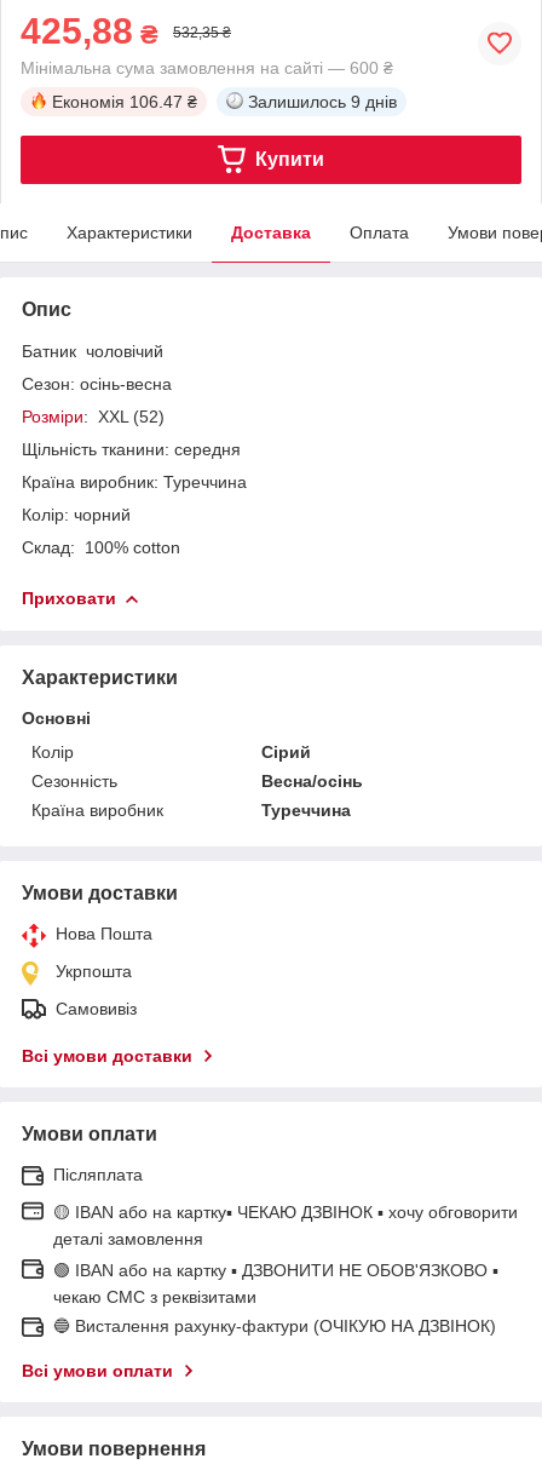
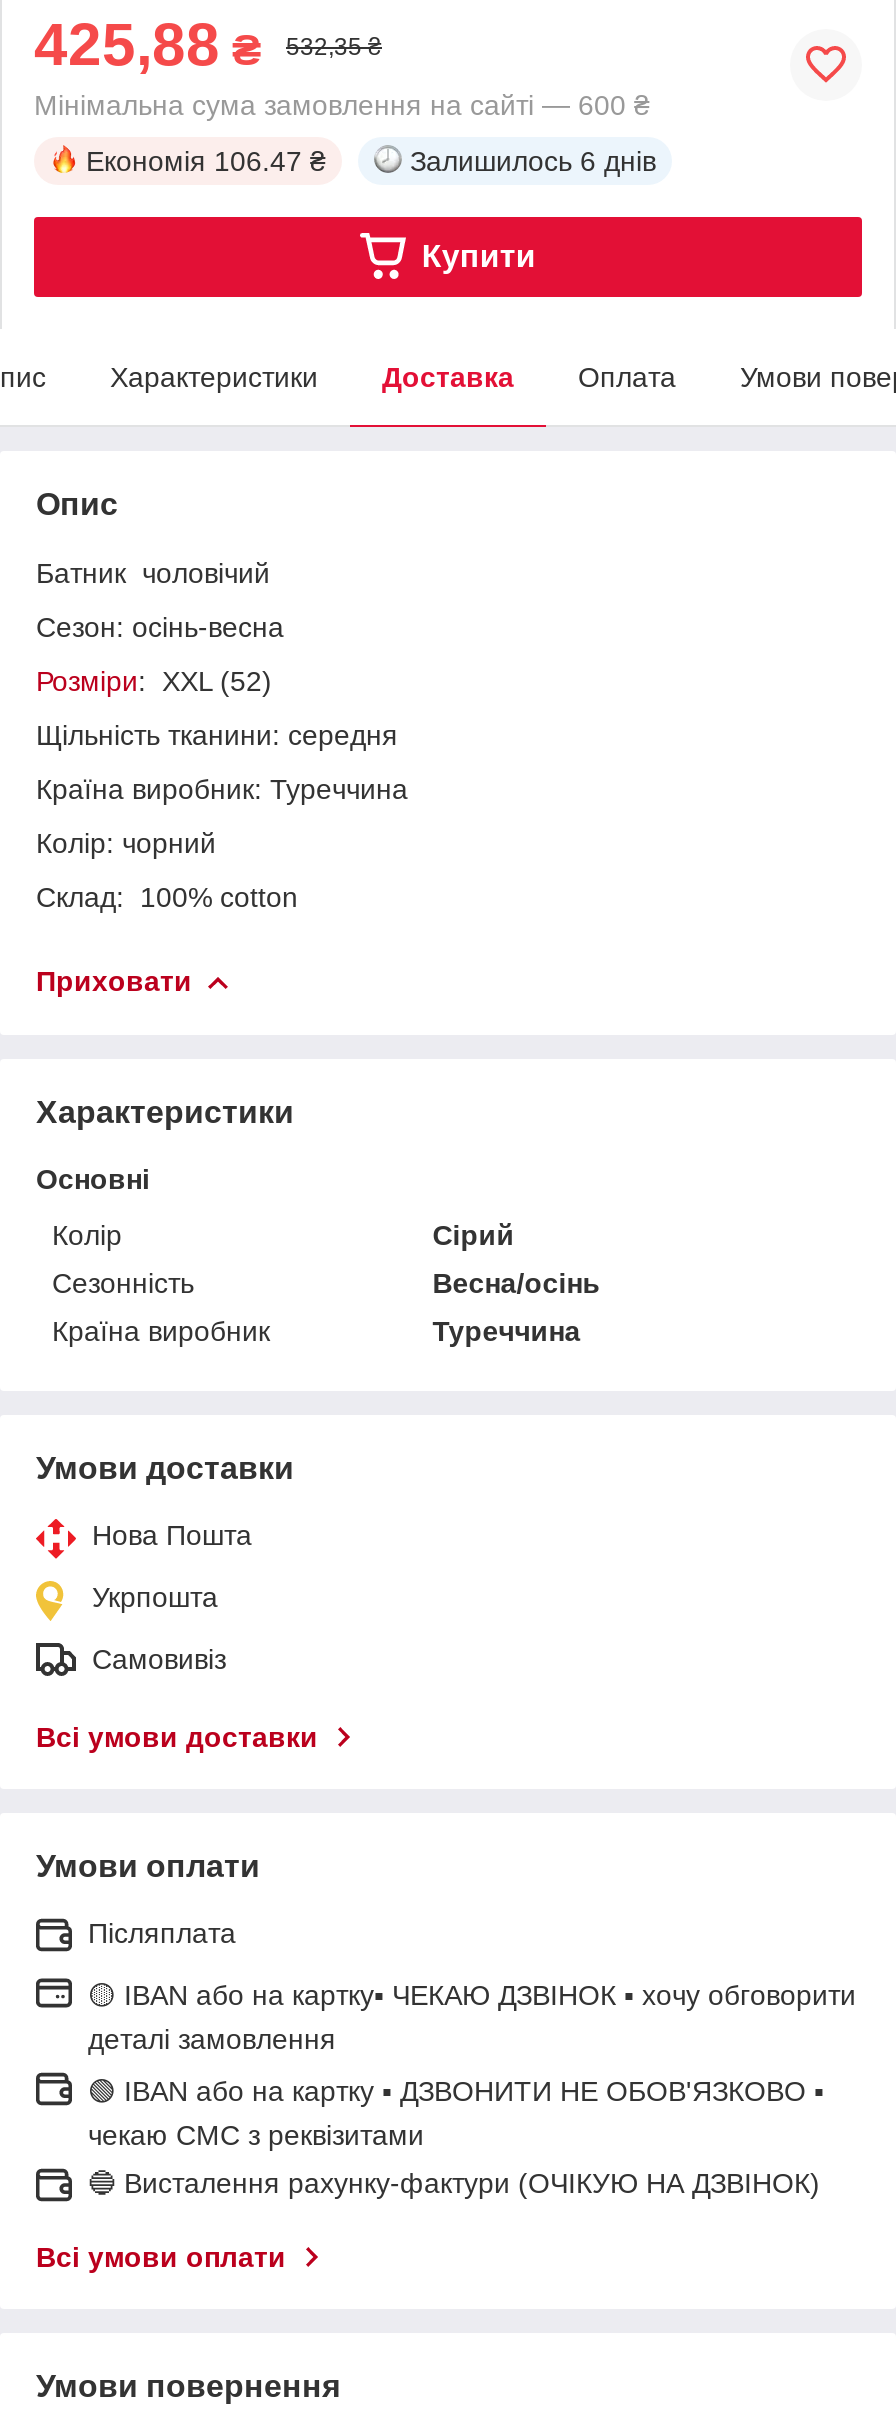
- Залишилось 9 днів
+ Залишилось 6 днів
